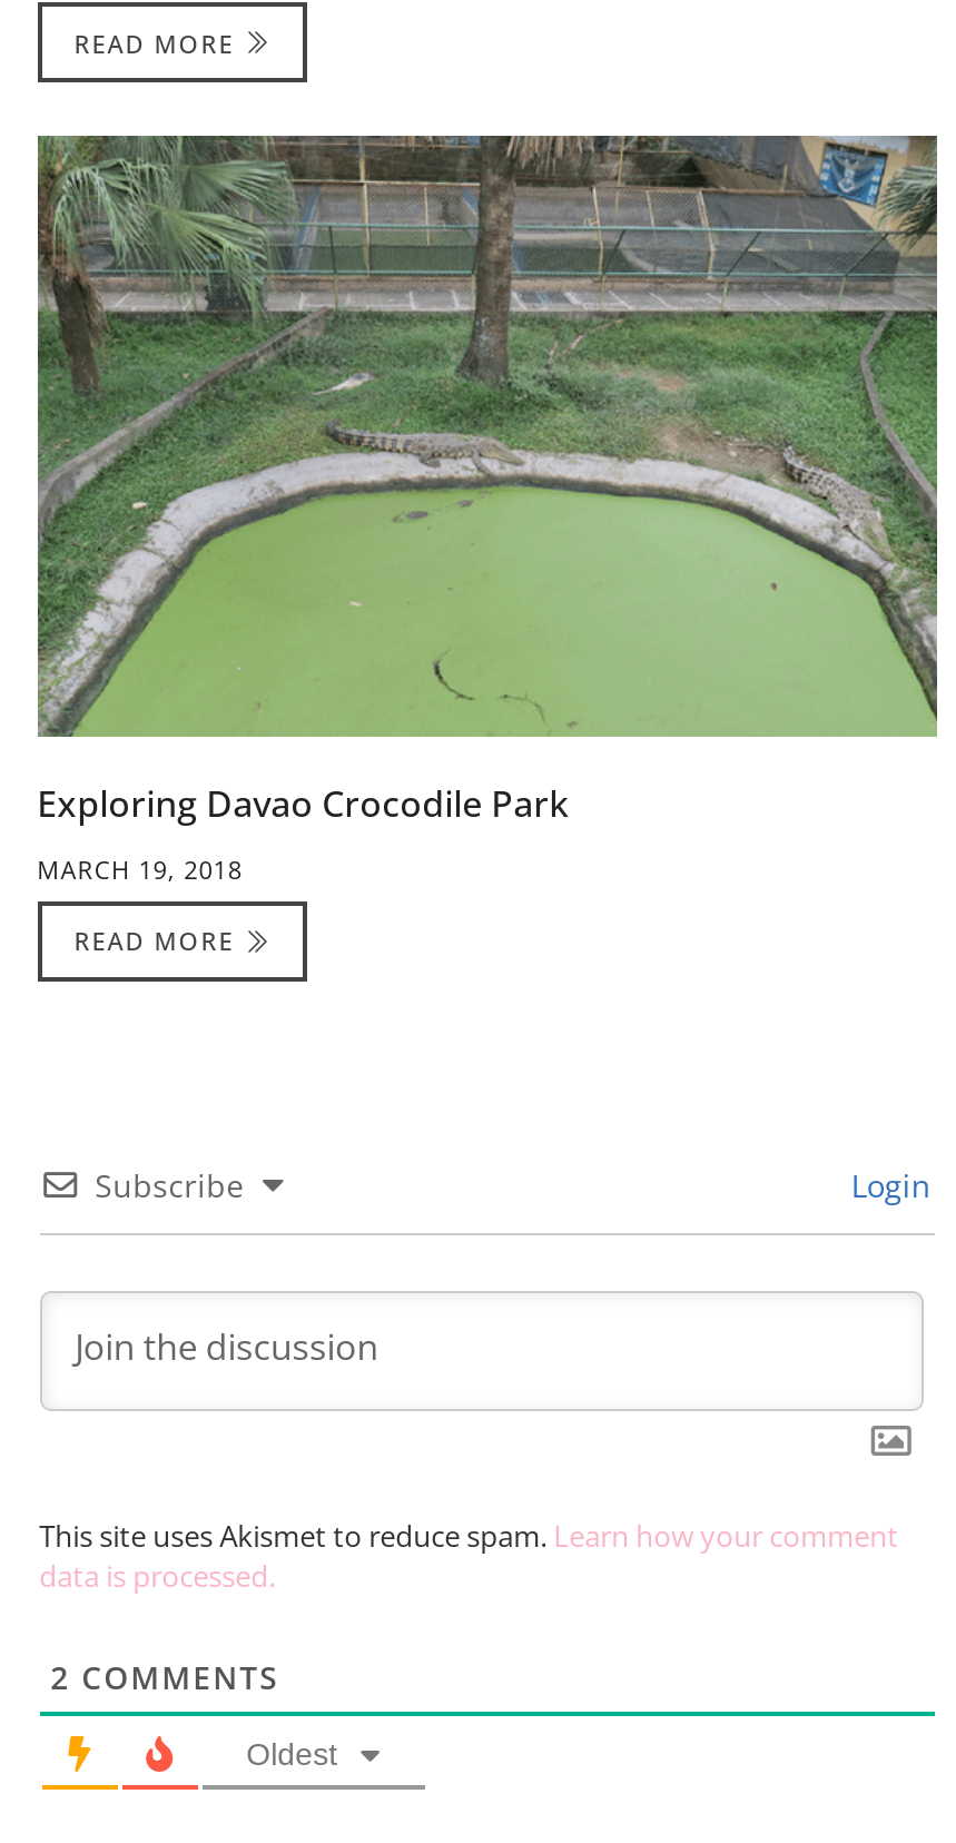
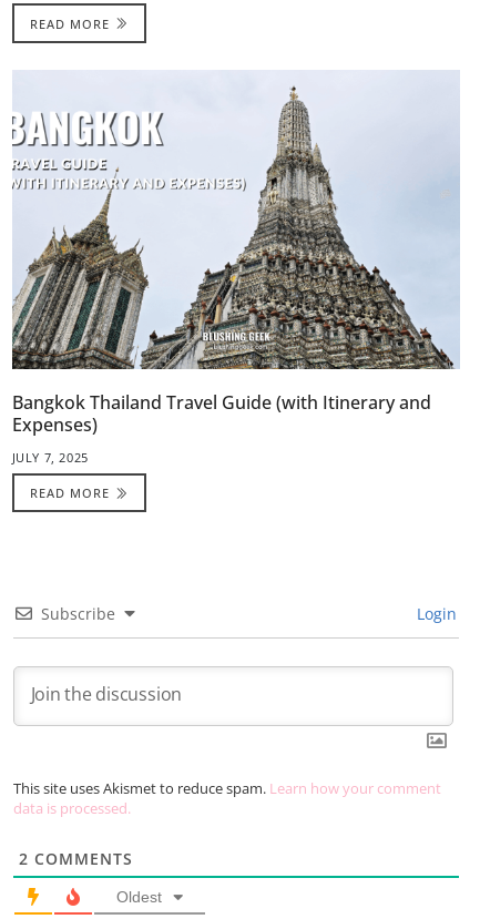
- [image]
- Exploring Davao Crocodile Park
+ [image]
+ Bangkok Thailand Travel Guide (with Itinerary and
+ Expenses)

- MARCH 19, 2018
+ JULY 7, 2025
